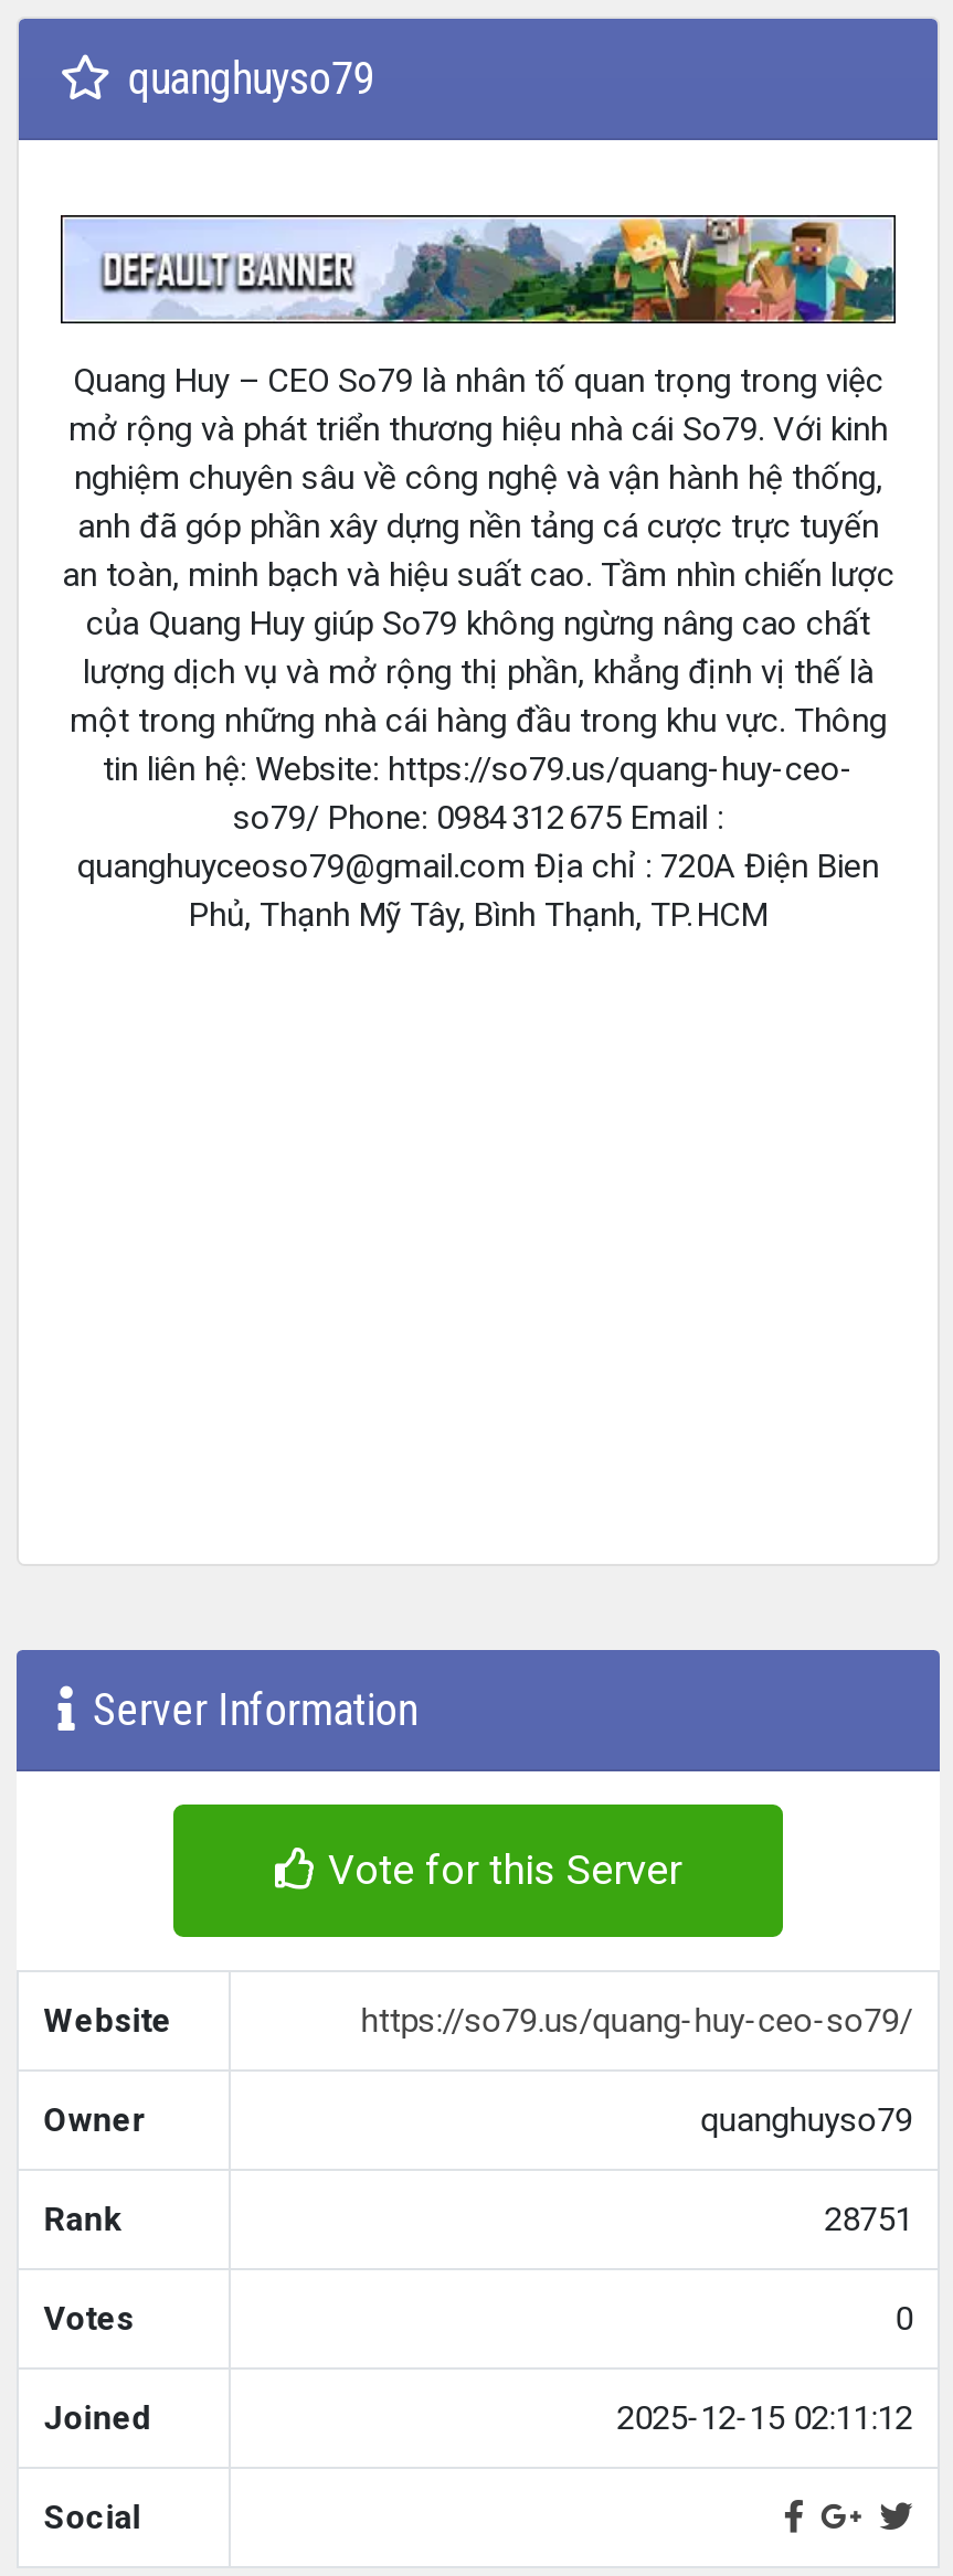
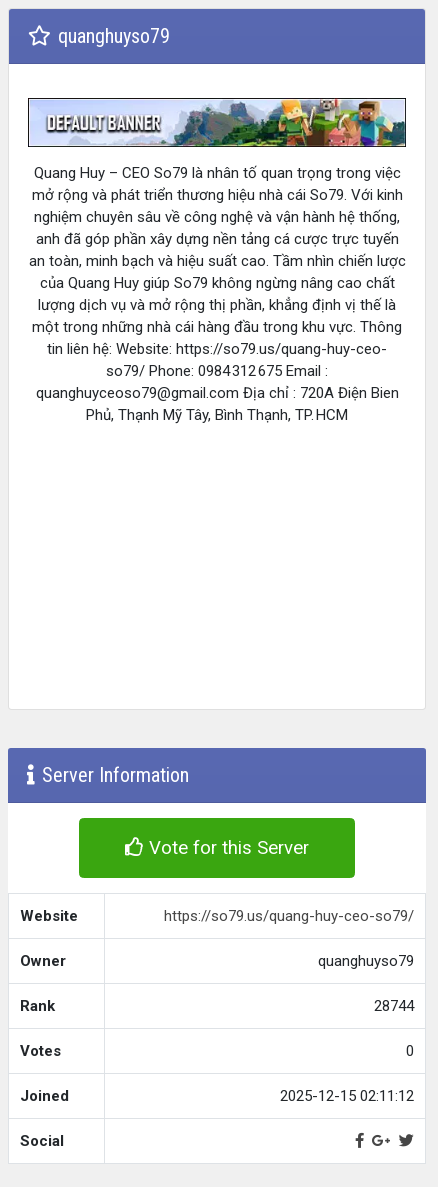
- 28751
+ 28744
